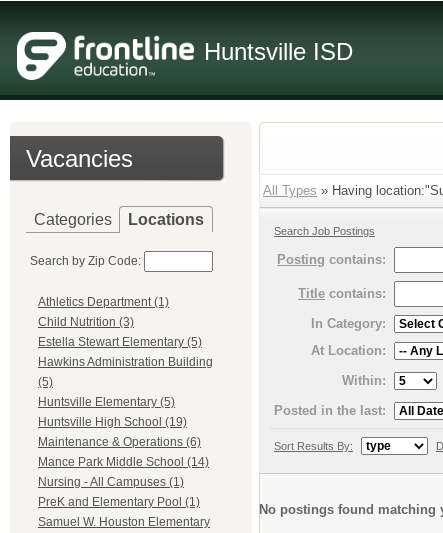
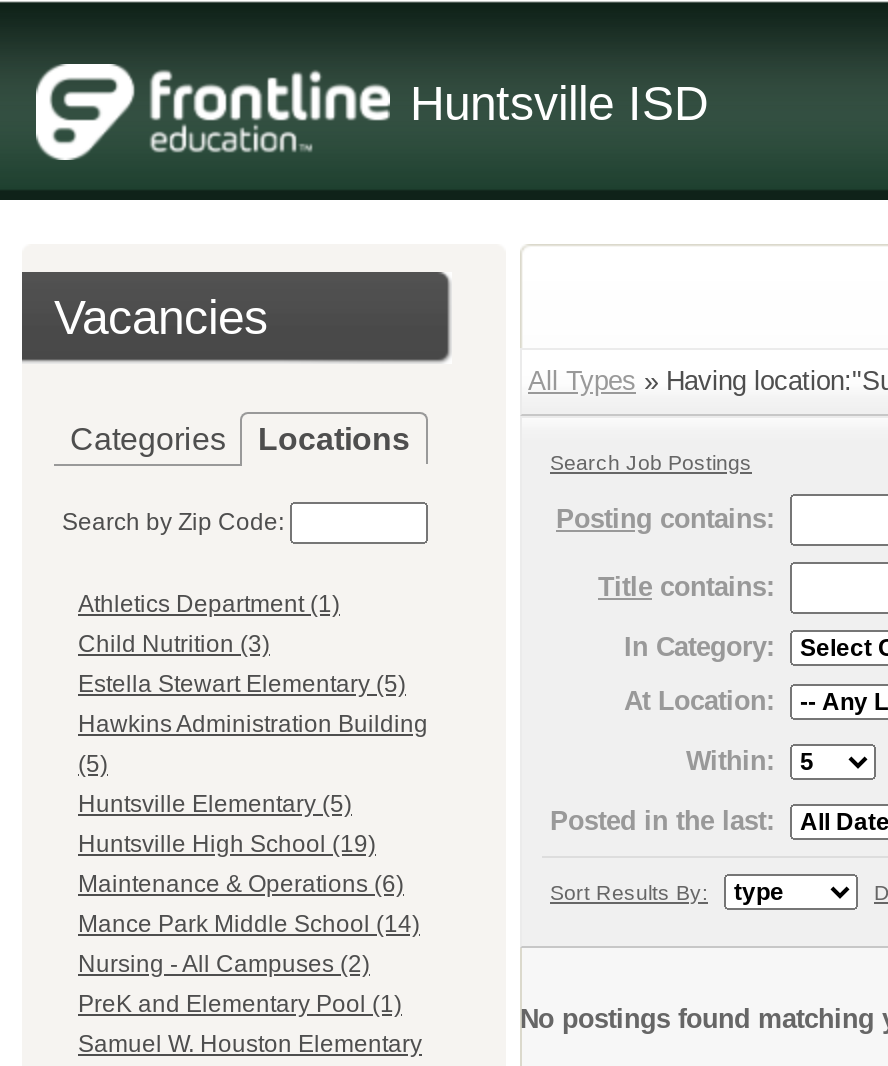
- Nursing - All Campuses (1)
+ Nursing - All Campuses (2)
